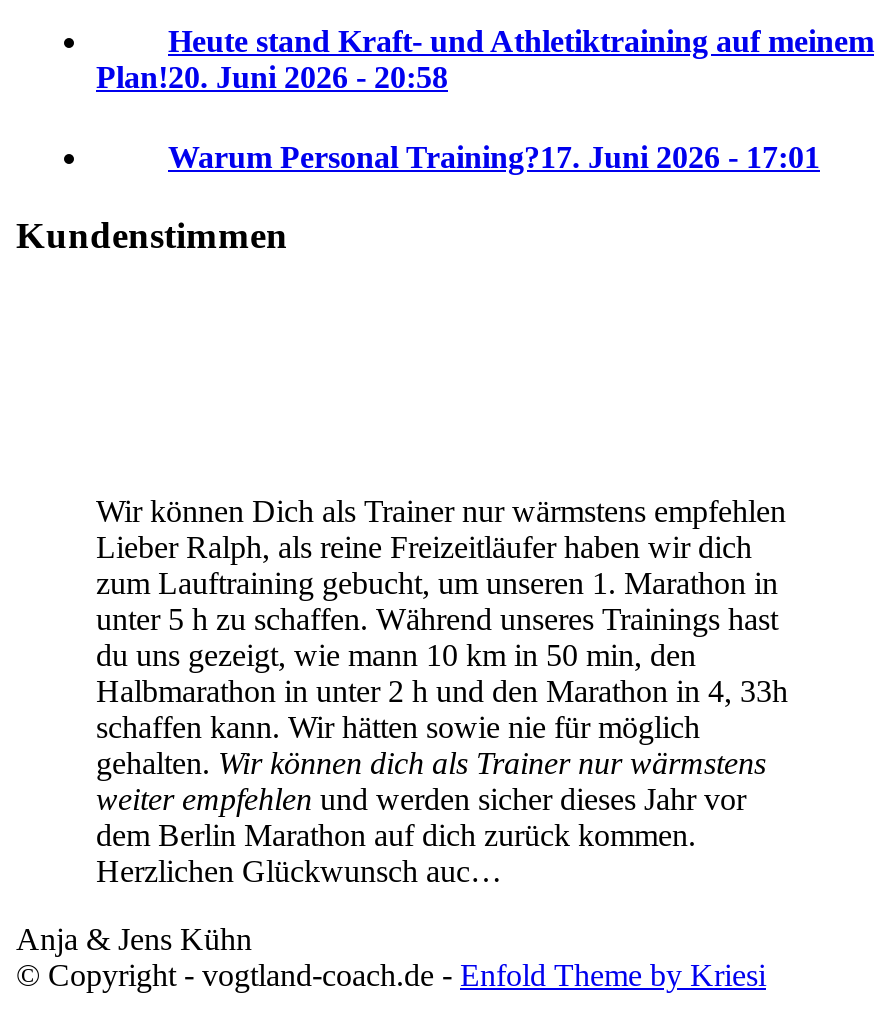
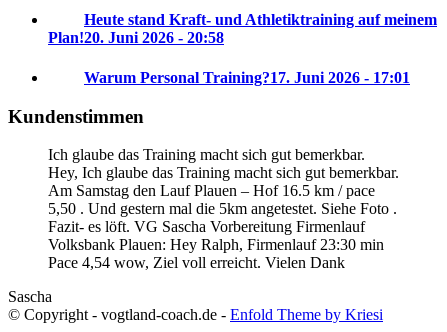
- Wir können Dich als Trainer nur wärmstens empfehlen
- Lieber Ralph, als reine Freizeitläufer haben wir dich
- zum Lauftraining gebucht, um unseren 1. Marathon in
- unter 5 h zu schaffen. Während unseres Trainings hast
- du uns gezeigt, wie mann 10 km in 50 min, den
- Halbmarathon in unter 2 h und den Marathon in 4, 33h
- schaffen kann. Wir hätten sowie nie für möglich
- gehalten. Wir können dich als Trainer nur wärmstens
- weiter empfehlen und werden sicher dieses Jahr vor
- dem Berlin Marathon auf dich zurück kommen.
- Herzlichen Glückwunsch auc…
+ Ich glaube das Training macht sich gut bemerkbar.
+ Hey, Ich glaube das Training macht sich gut bemerkbar.
+ Am Samstag den Lauf Plauen – Hof 16.5 km / pace
+ 5,50 . Und gestern mal die 5km angetestet. Siehe Foto .
+ Fazit- es löft. VG Sascha Vorbereitung Firmenlauf
+ Volksbank Plauen: Hey Ralph, Firmenlauf 23:30 min
+ Pace 4,54 wow, Ziel voll erreicht. Vielen Dank

- Anja & Jens Kühn
+ Sascha
